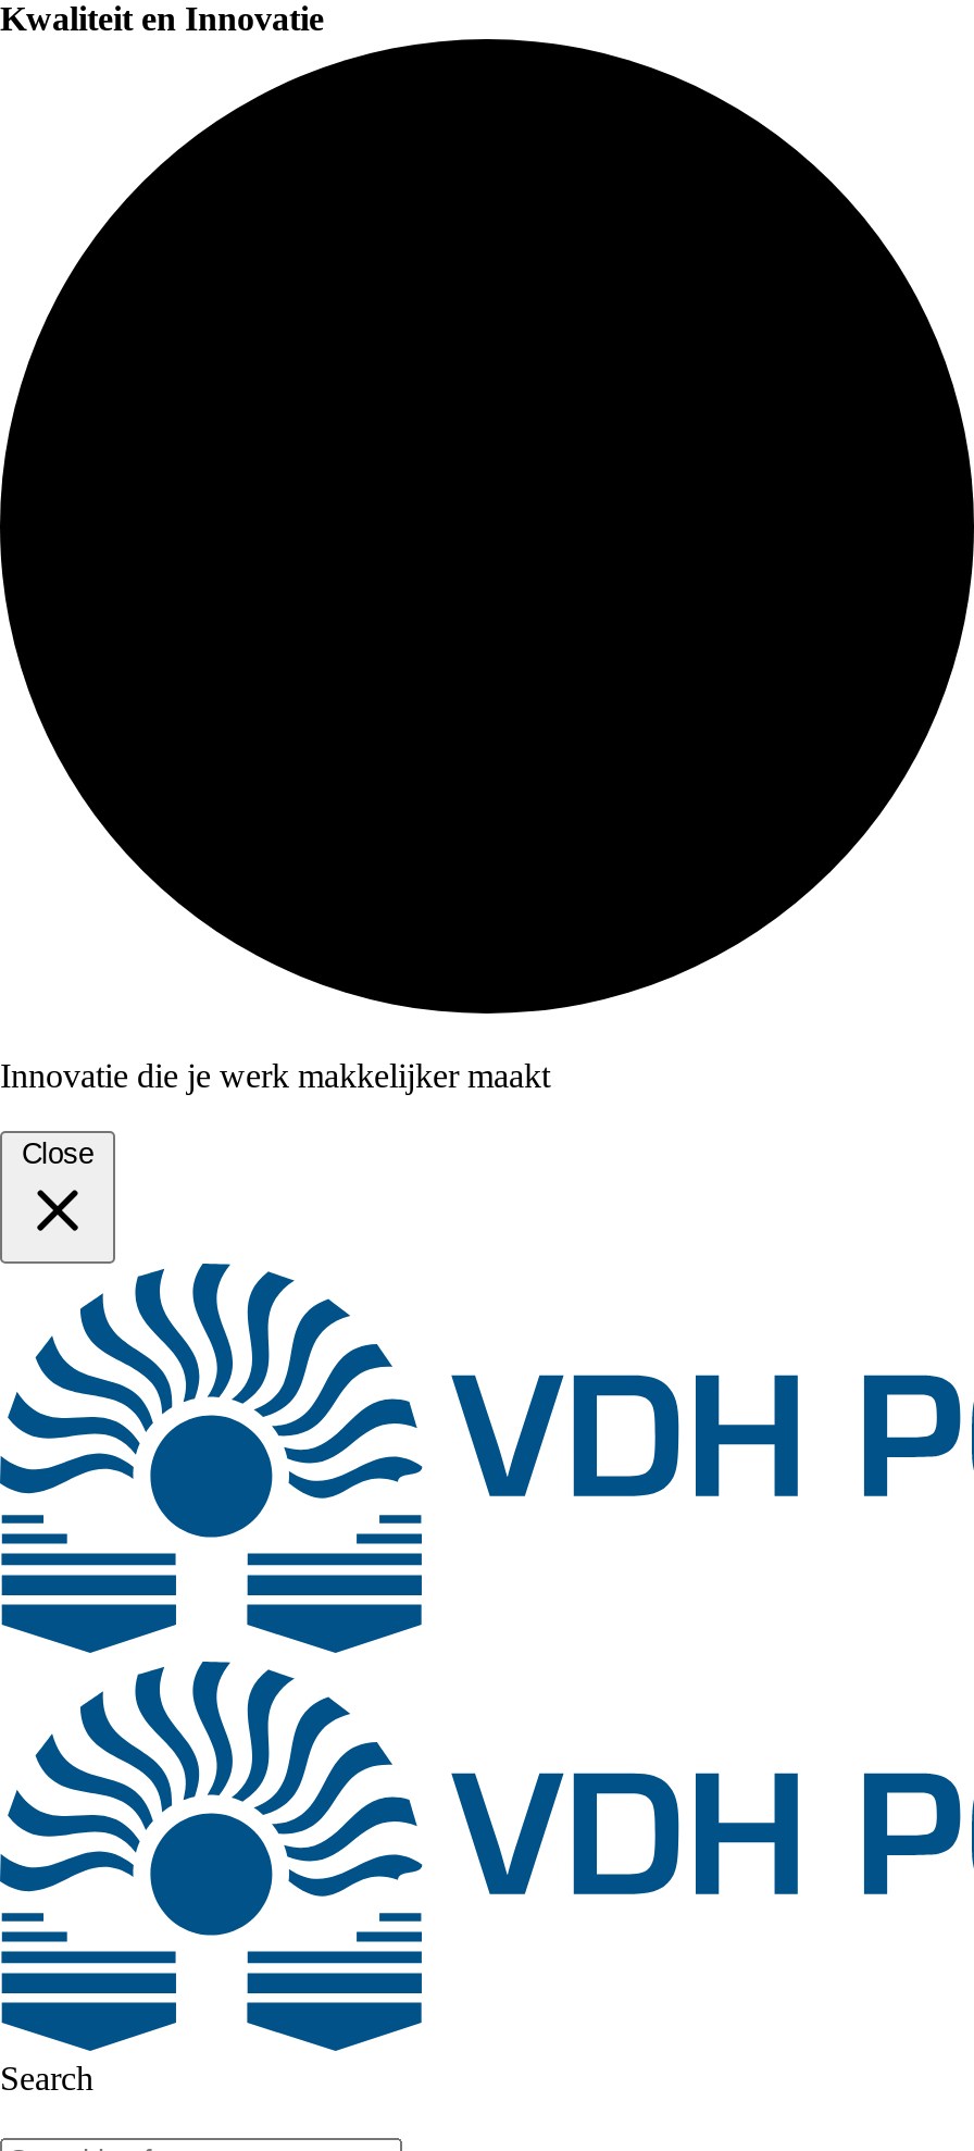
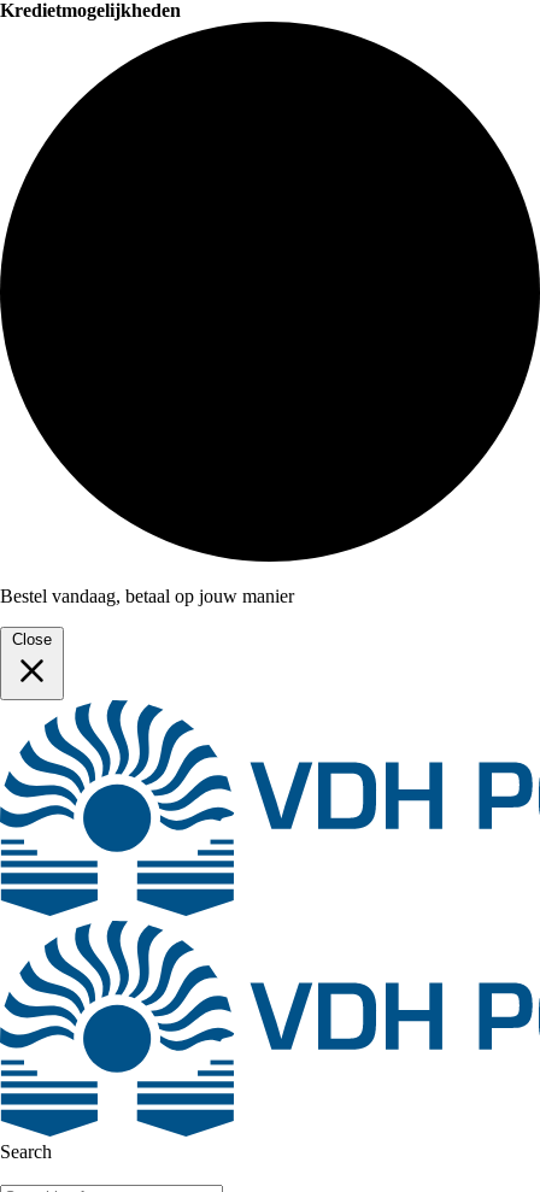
- Kwaliteit en Innovatie
+ Kredietmogelijkheden

- Innovatie die je werk makkelijker maakt
+ Bestel vandaag, betaal op jouw manier
